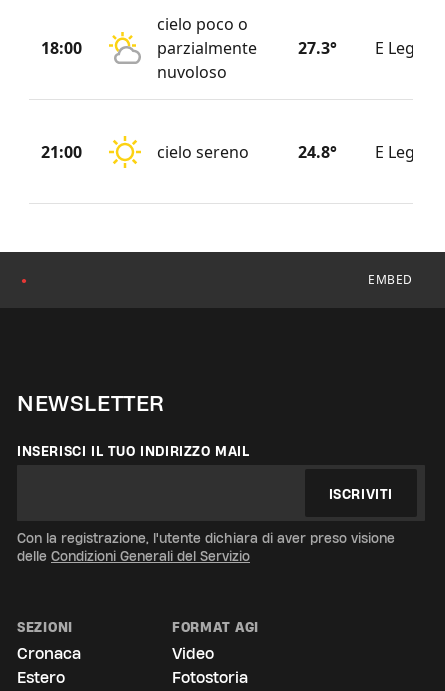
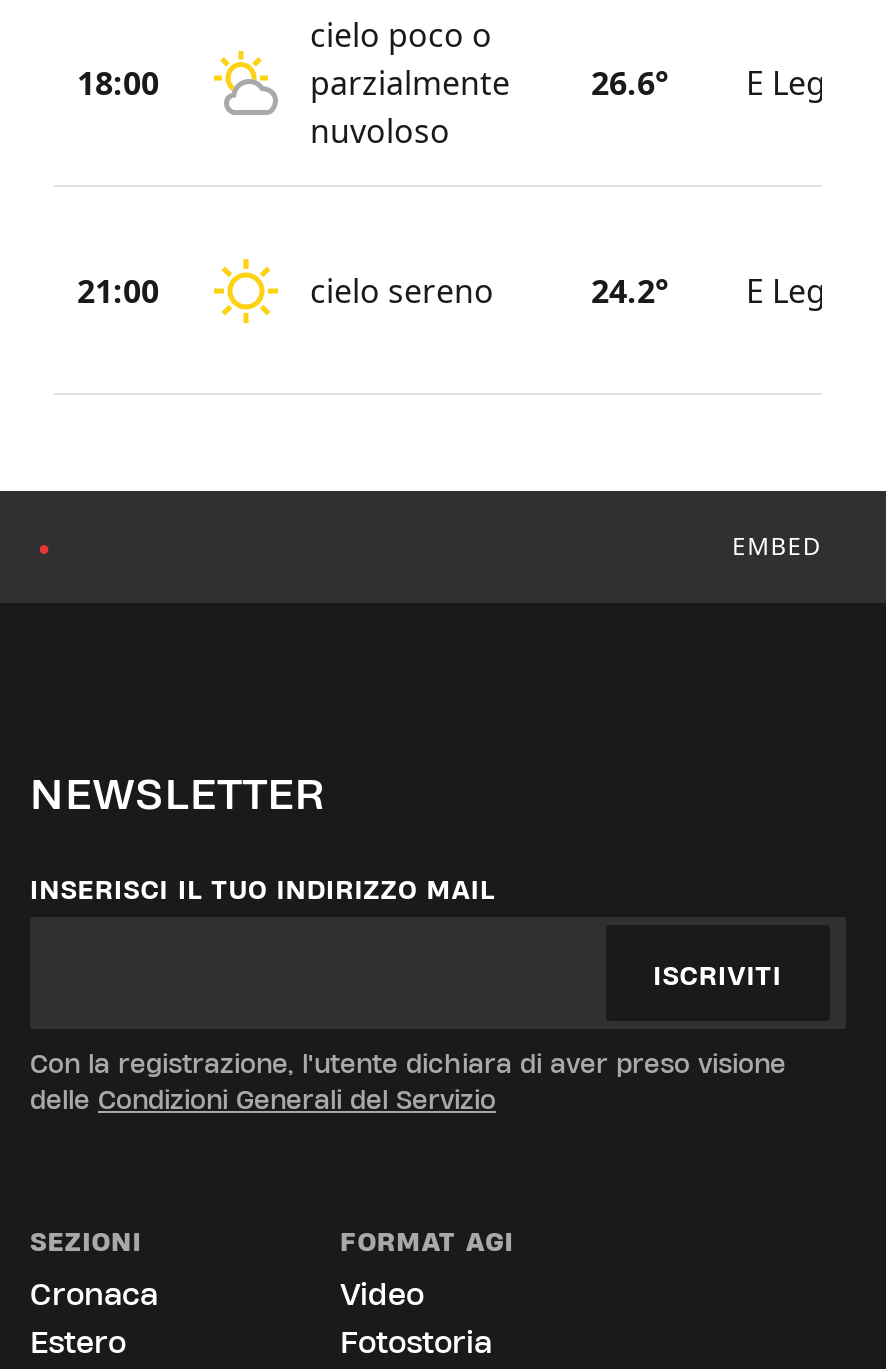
- 27.3°
+ 26.6°

- 24.8°
+ 24.2°
